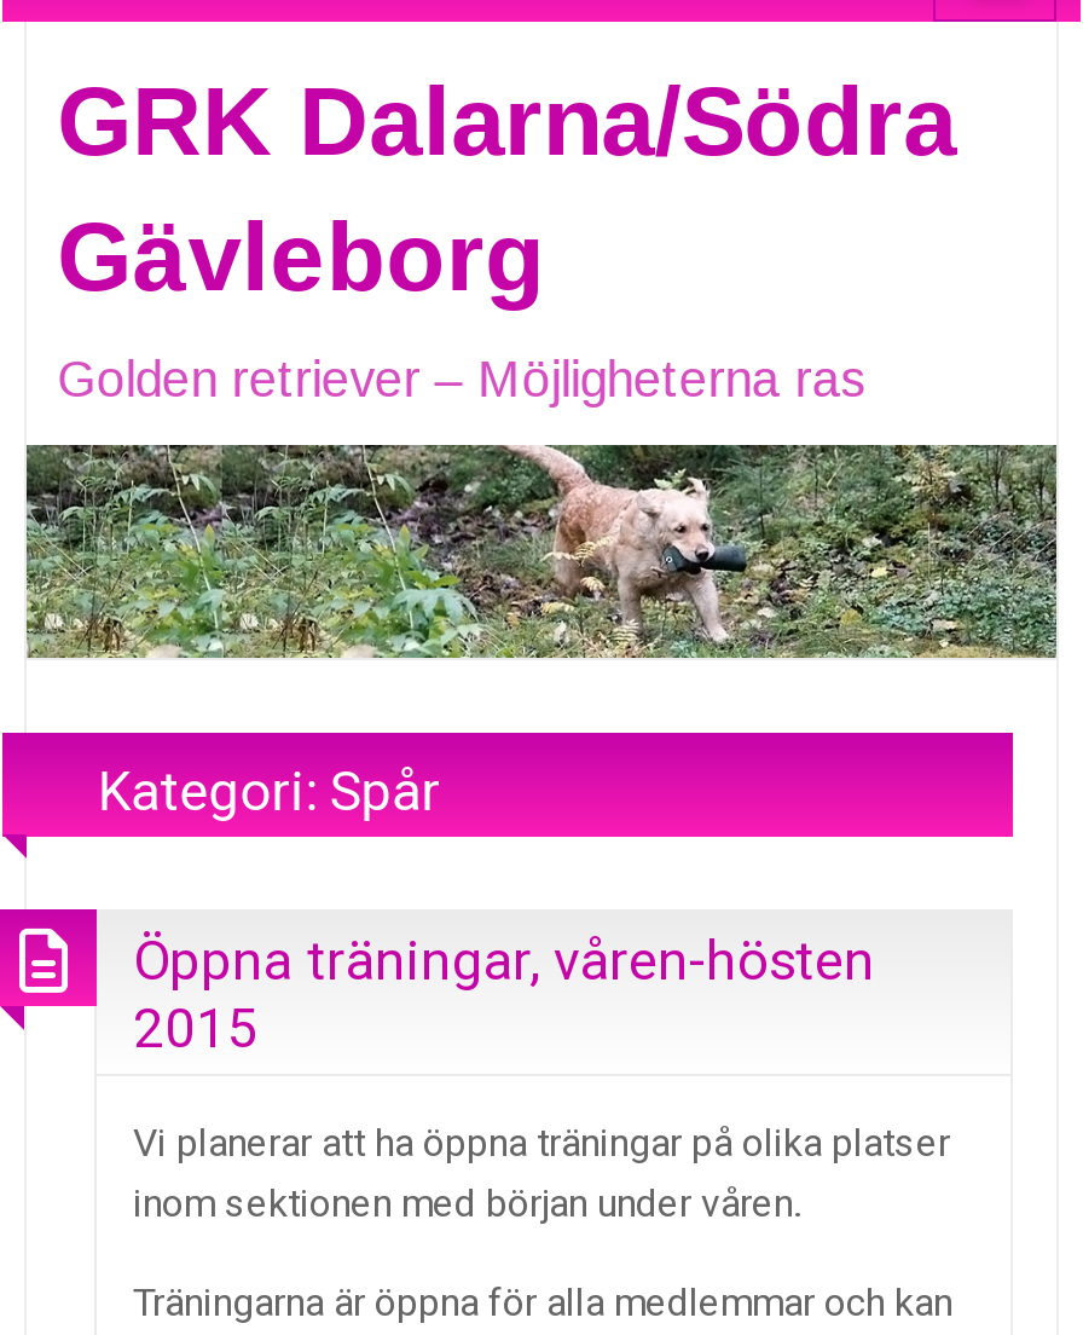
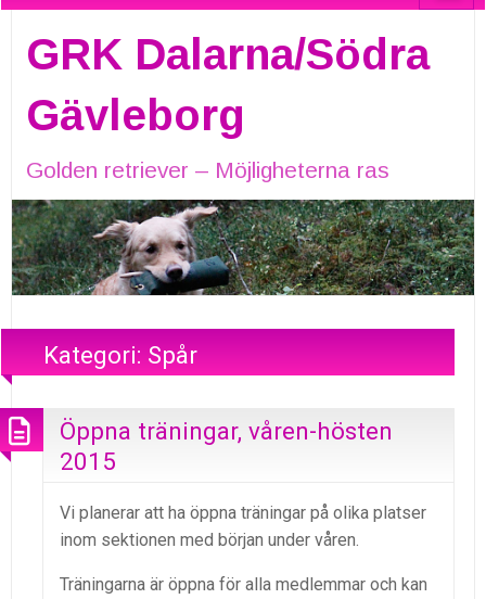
- [image]
+ [image]
